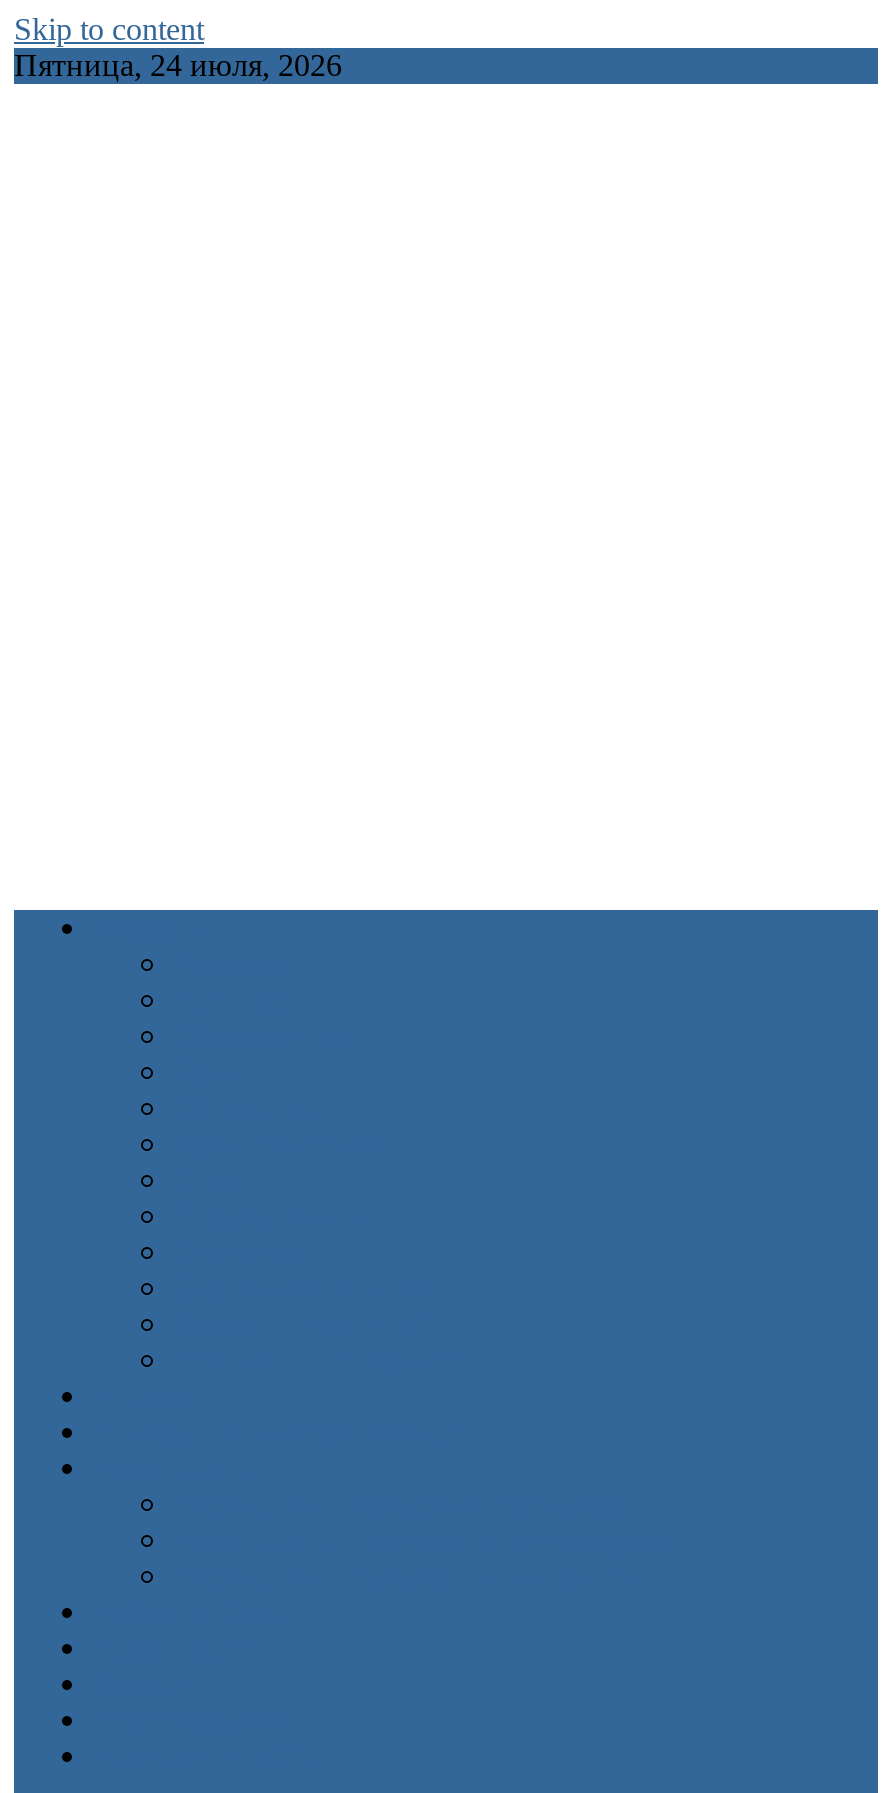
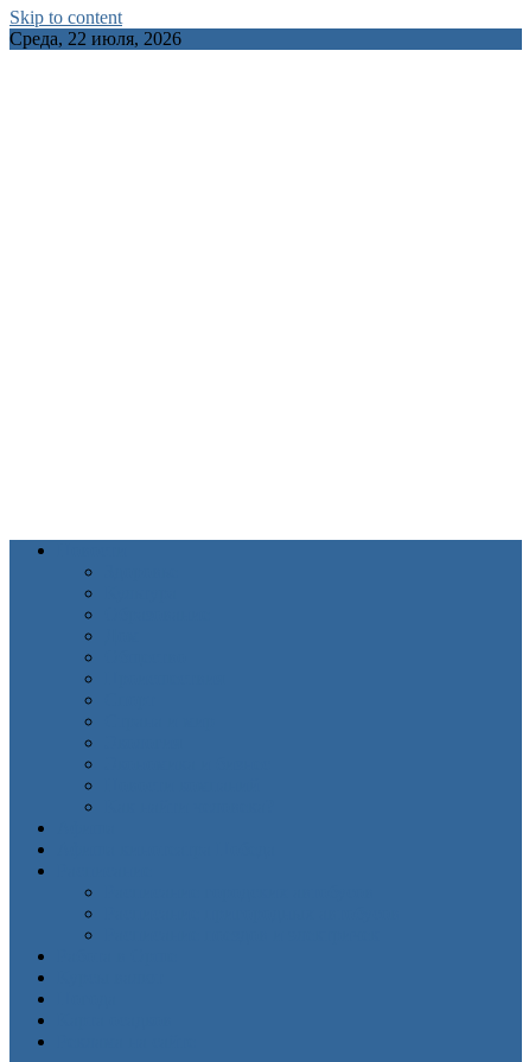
- Пятница, 24 июля, 2026
+ Среда, 22 июля, 2026
